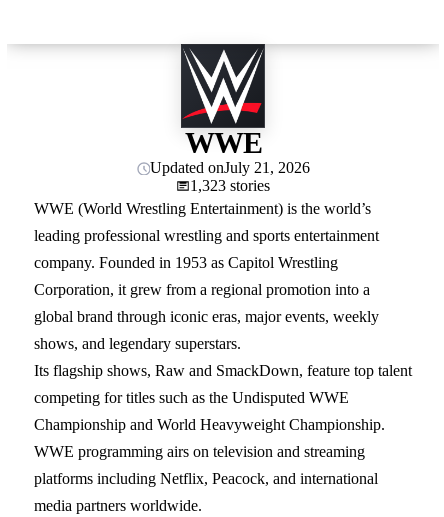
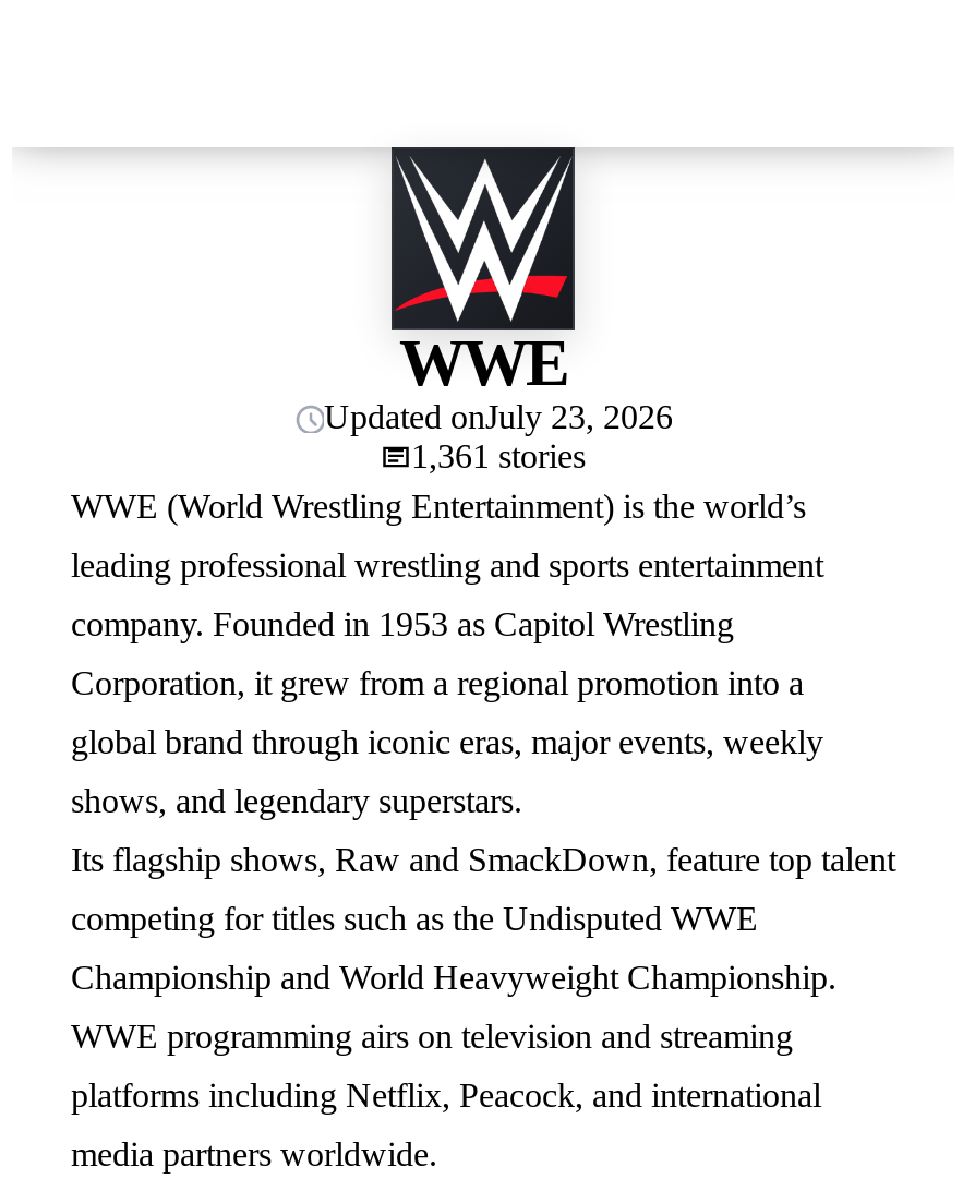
- Updated onJuly 21, 2026
+ Updated onJuly 23, 2026

- 1,323 stories
+ 1,361 stories
